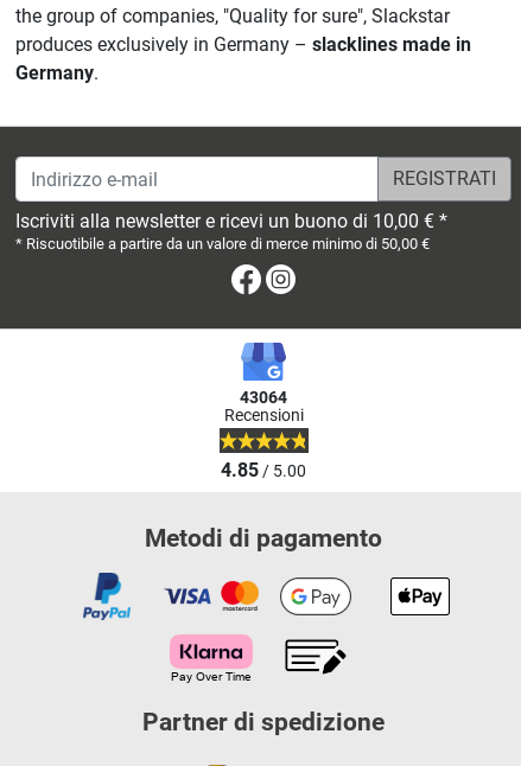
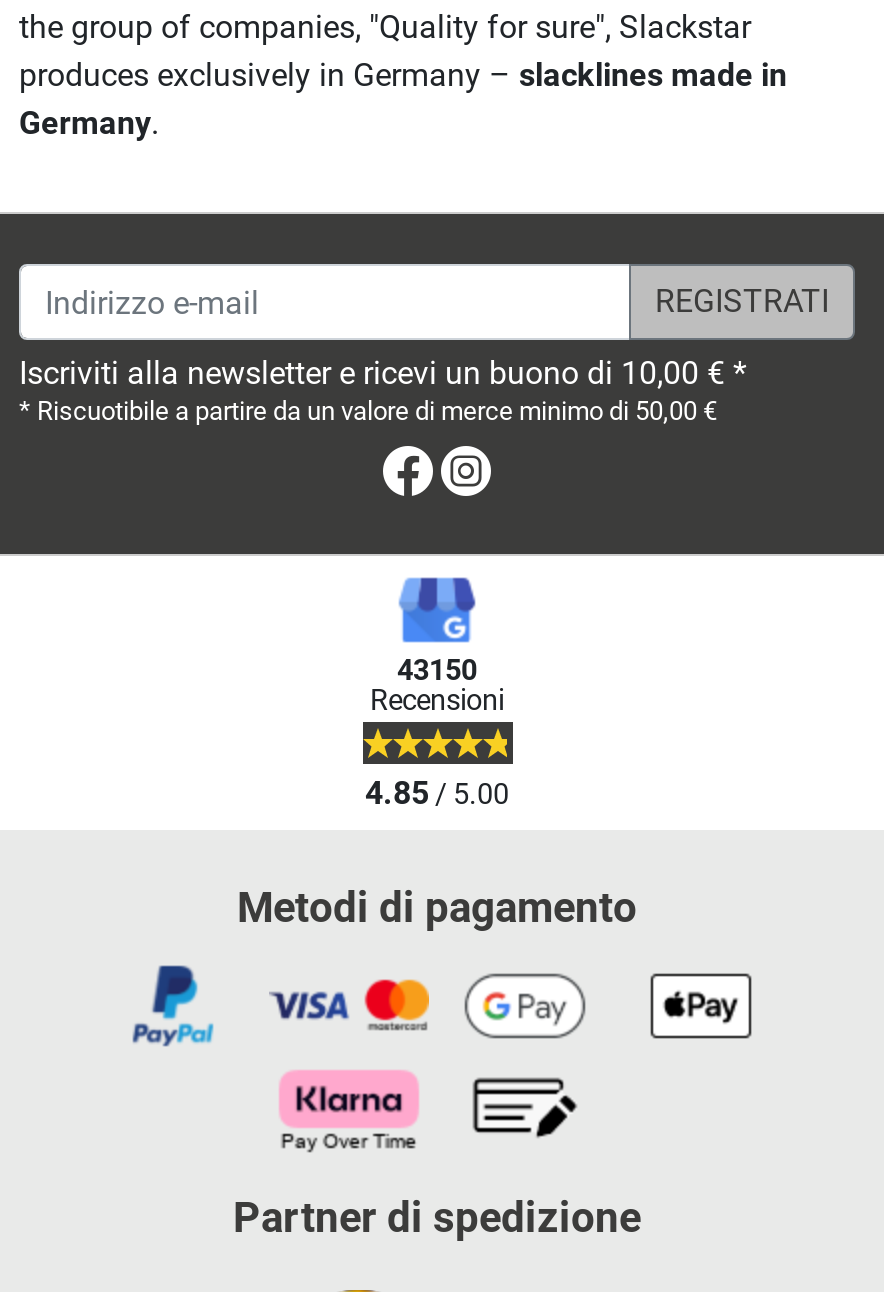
- 43064
+ 43150
